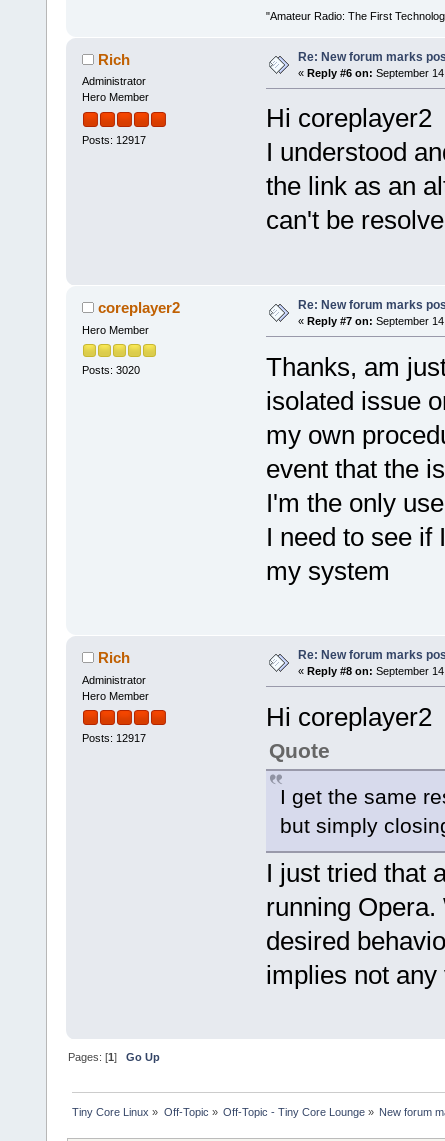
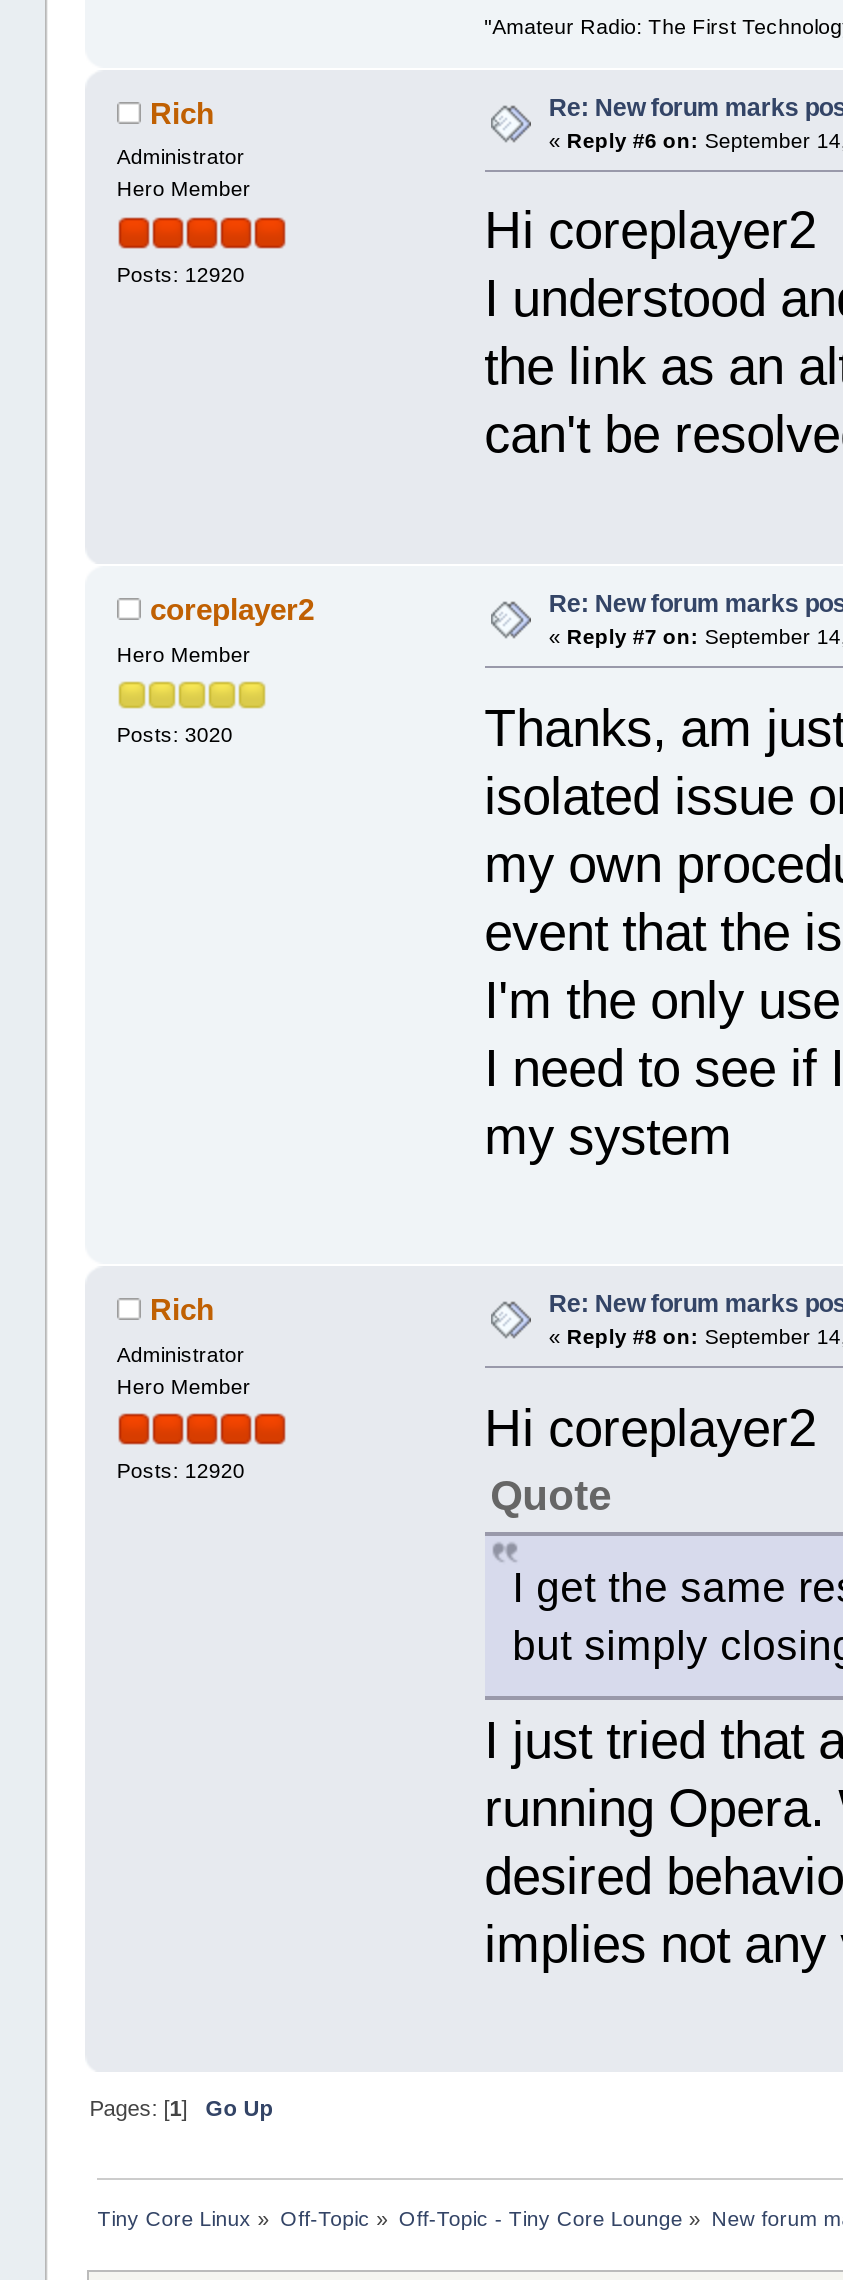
- Posts: 12917
+ Posts: 12920

- Posts: 12917
+ Posts: 12920
